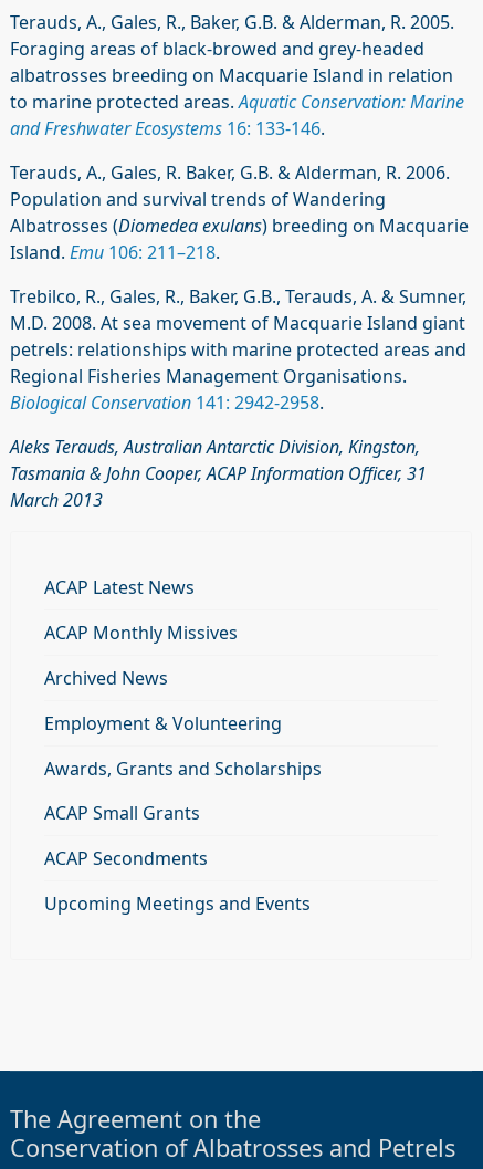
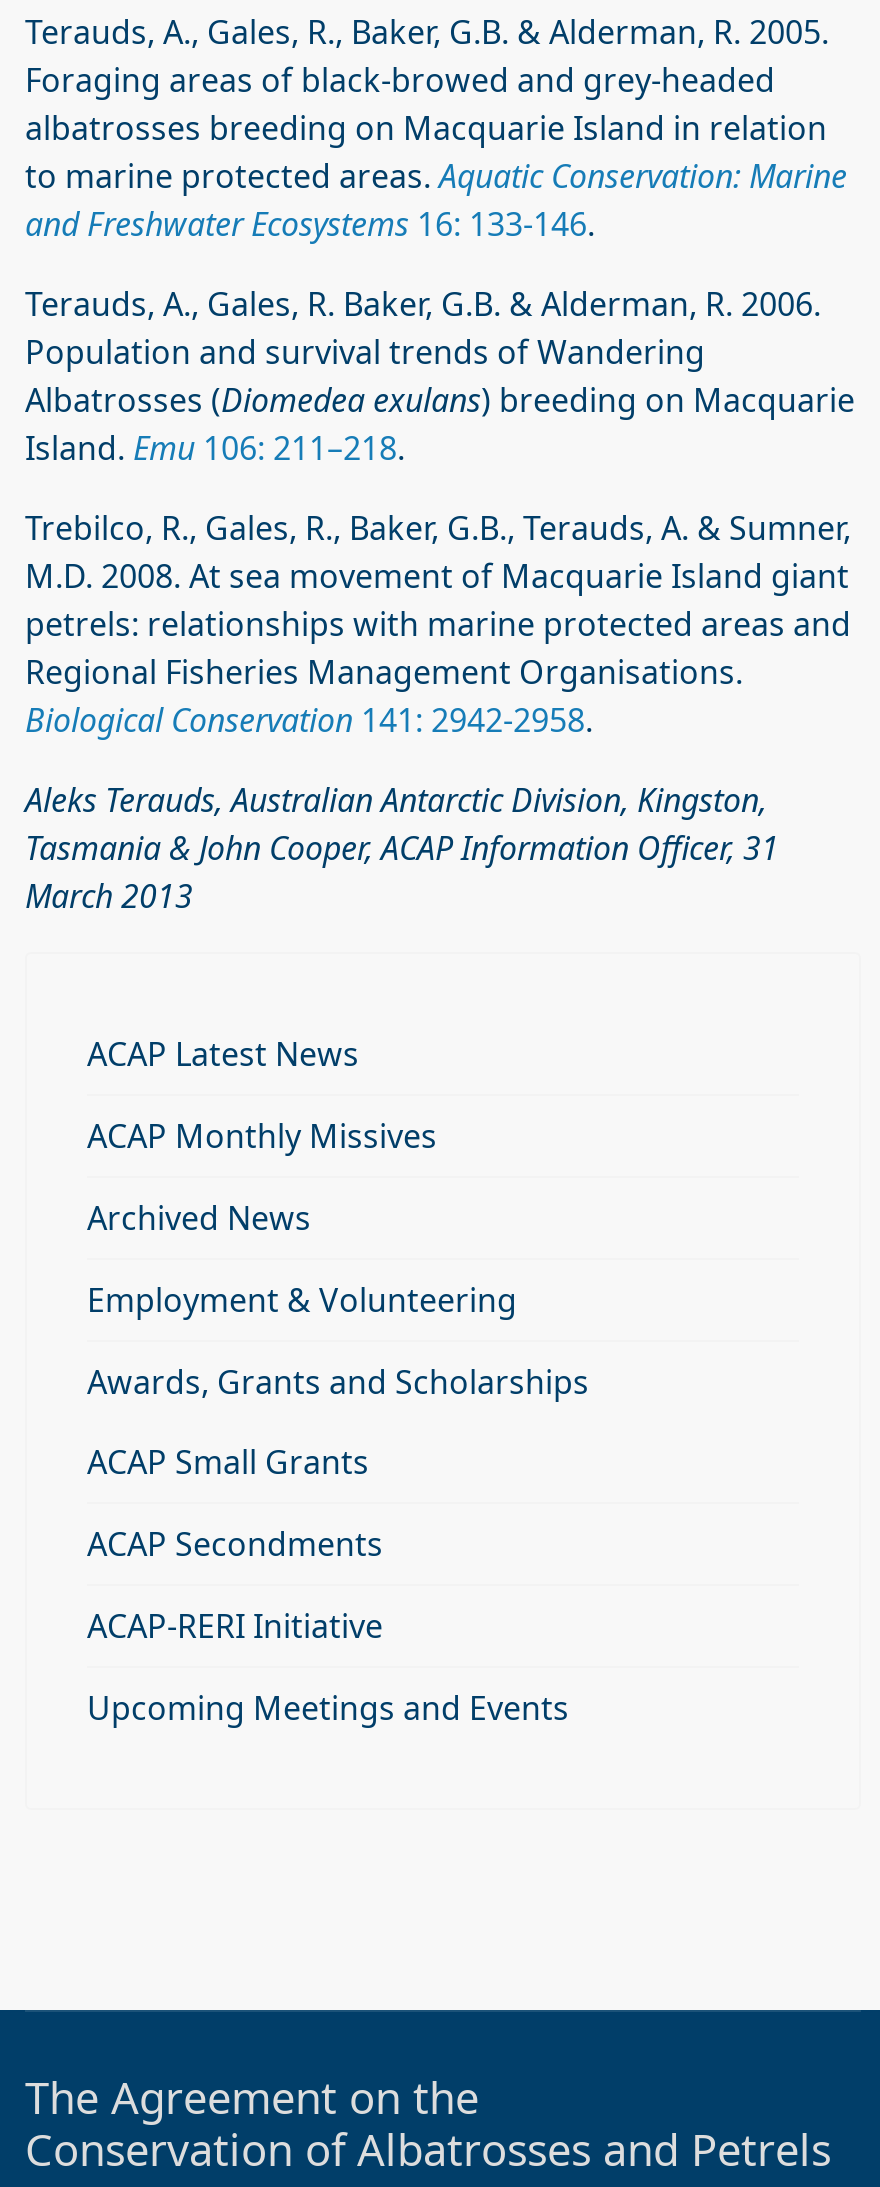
+ ACAP-RERI Initiative
